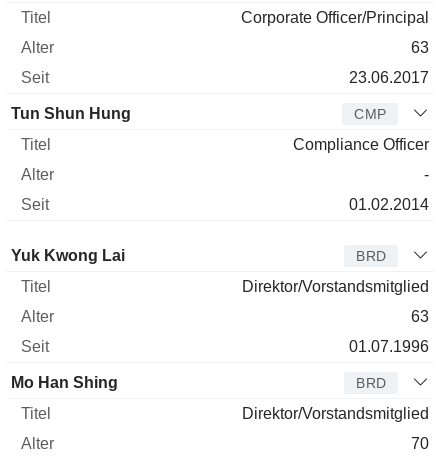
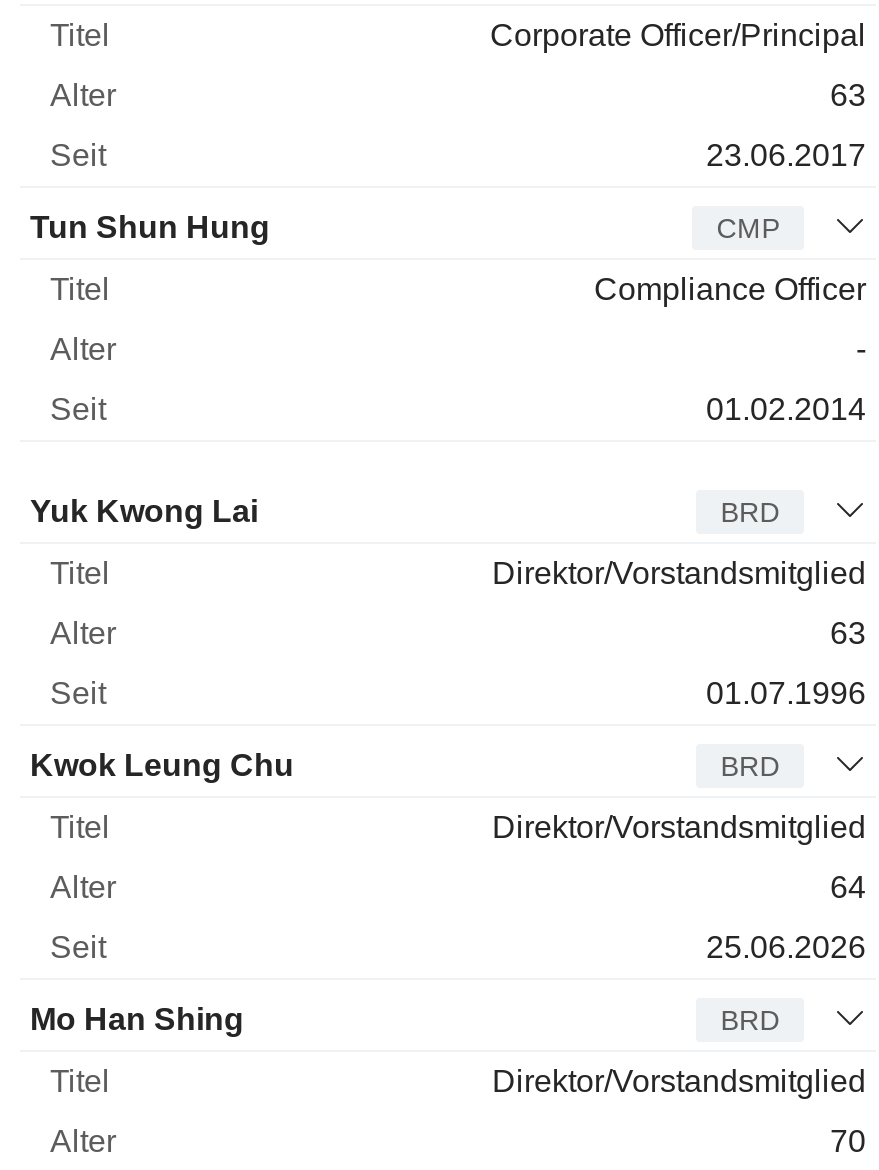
+ Kwok Leung Chu
+ BRD
+ Direktor/Vorstandsmitglied
+ 64
+ 25.06.2026
